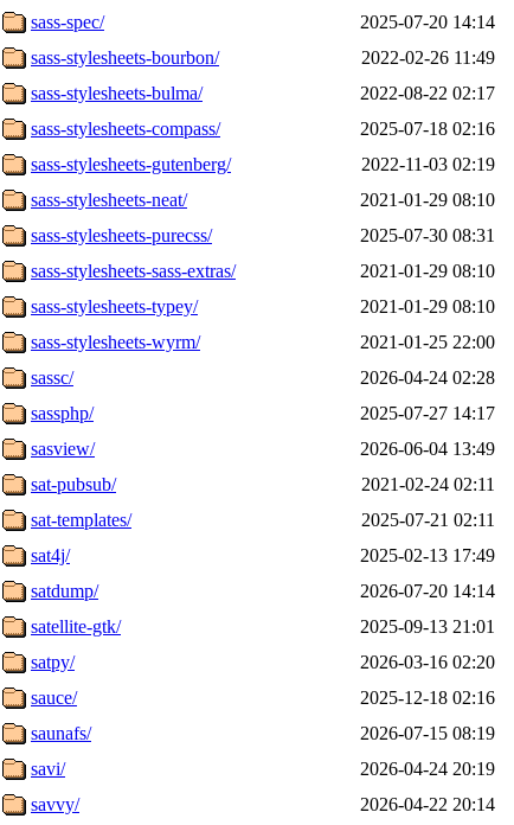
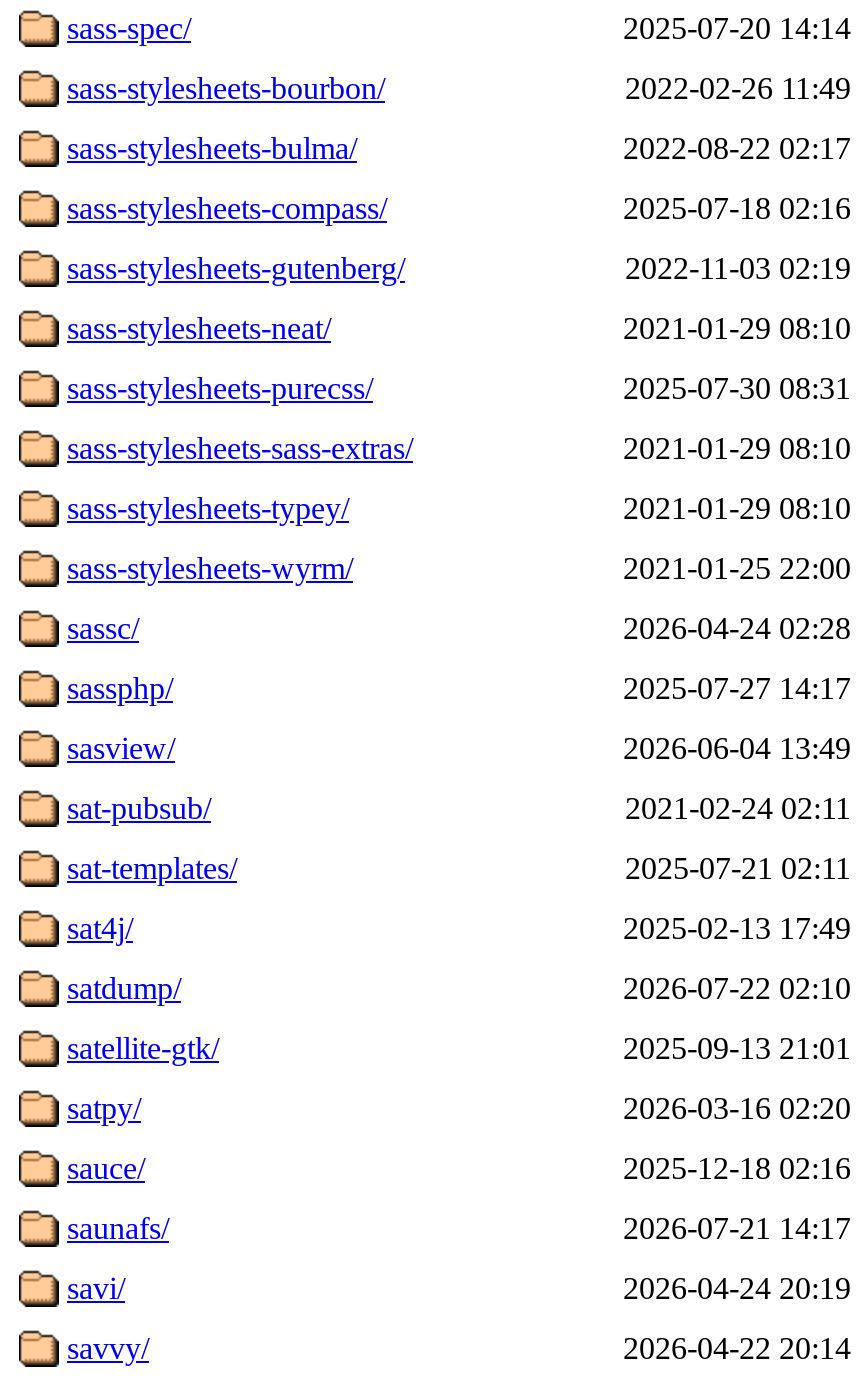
- 2026-07-20 14:14
+ 2026-07-22 02:10

- 2026-07-15 08:19
+ 2026-07-21 14:17
